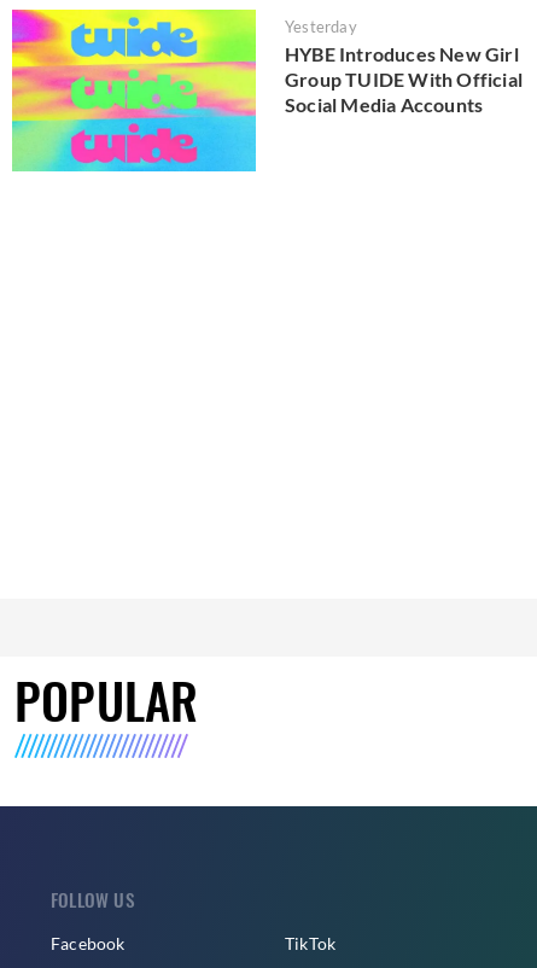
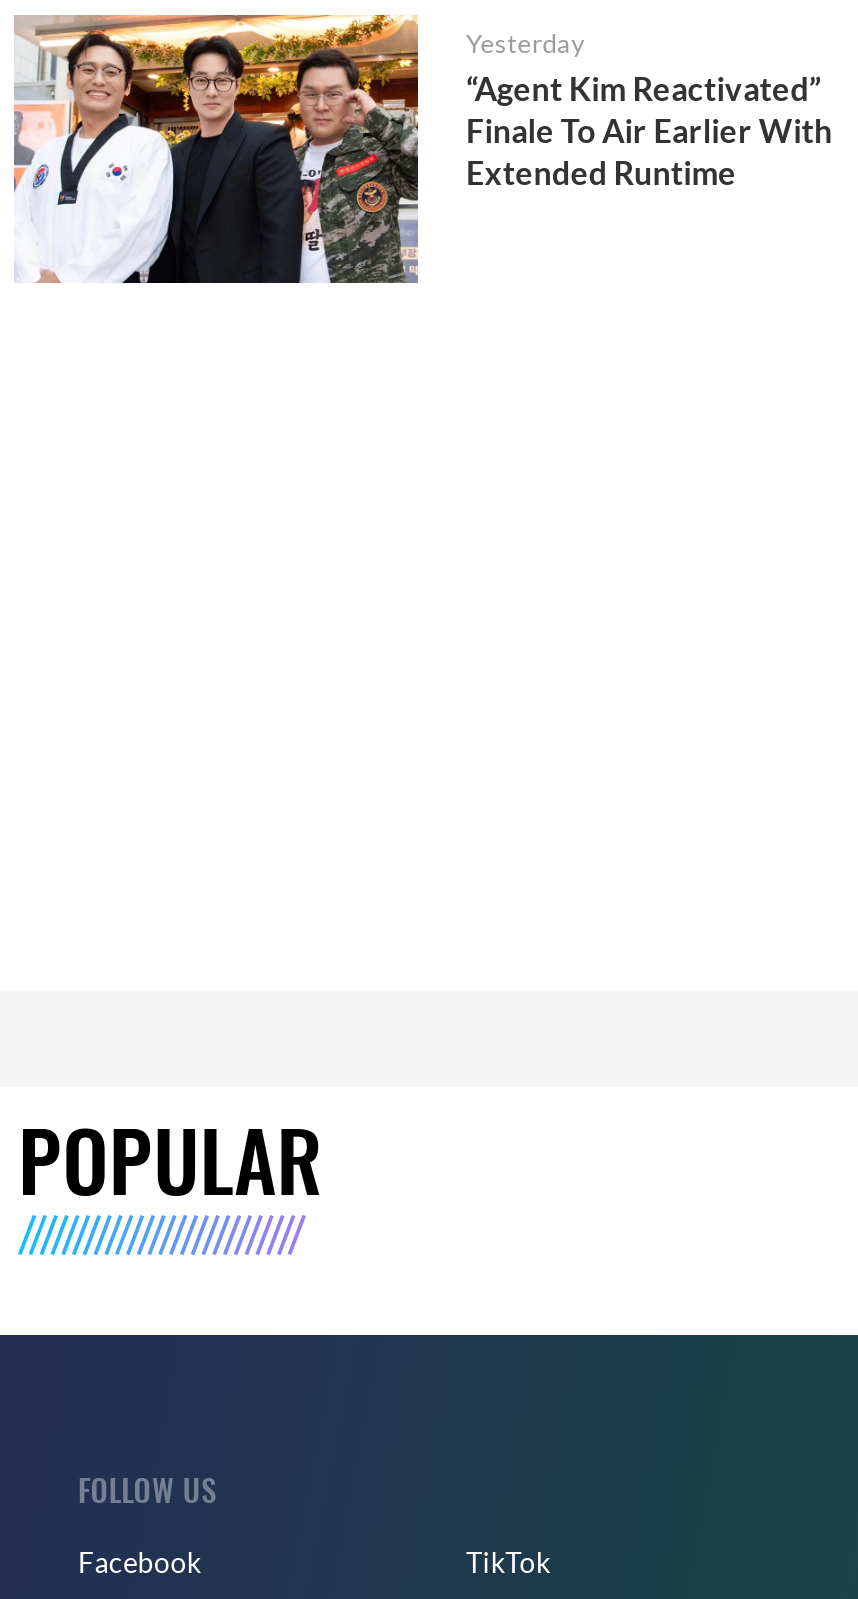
- [image]
- HYBE Introduces New Girl
- Group TUIDE With Official
- Social Media Accounts
+ [image]
+ “Agent Kim Reactivated”
+ Finale To Air Earlier With
+ Extended Runtime
